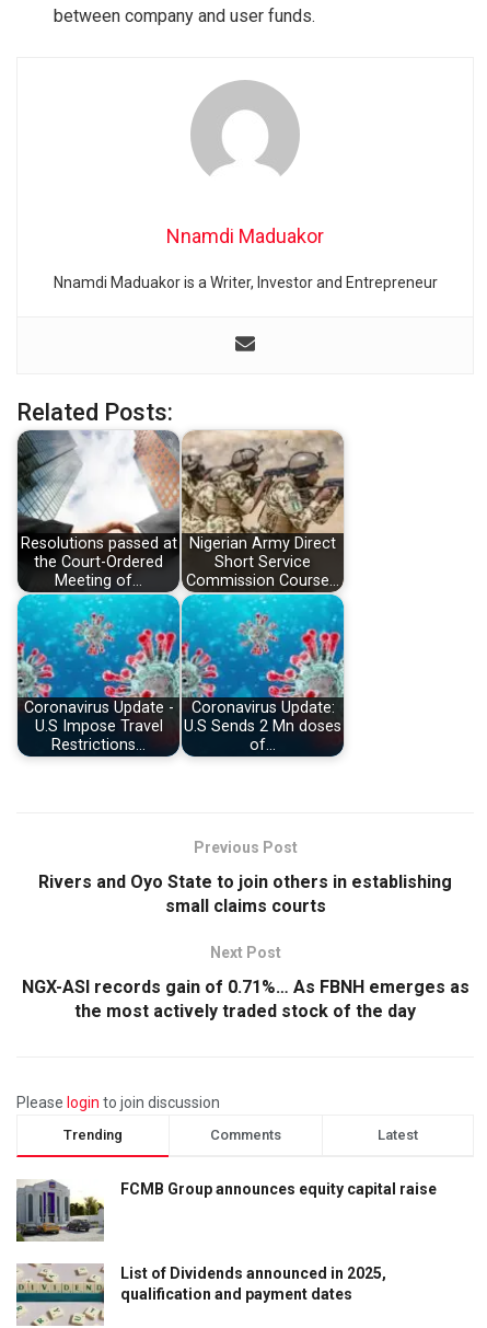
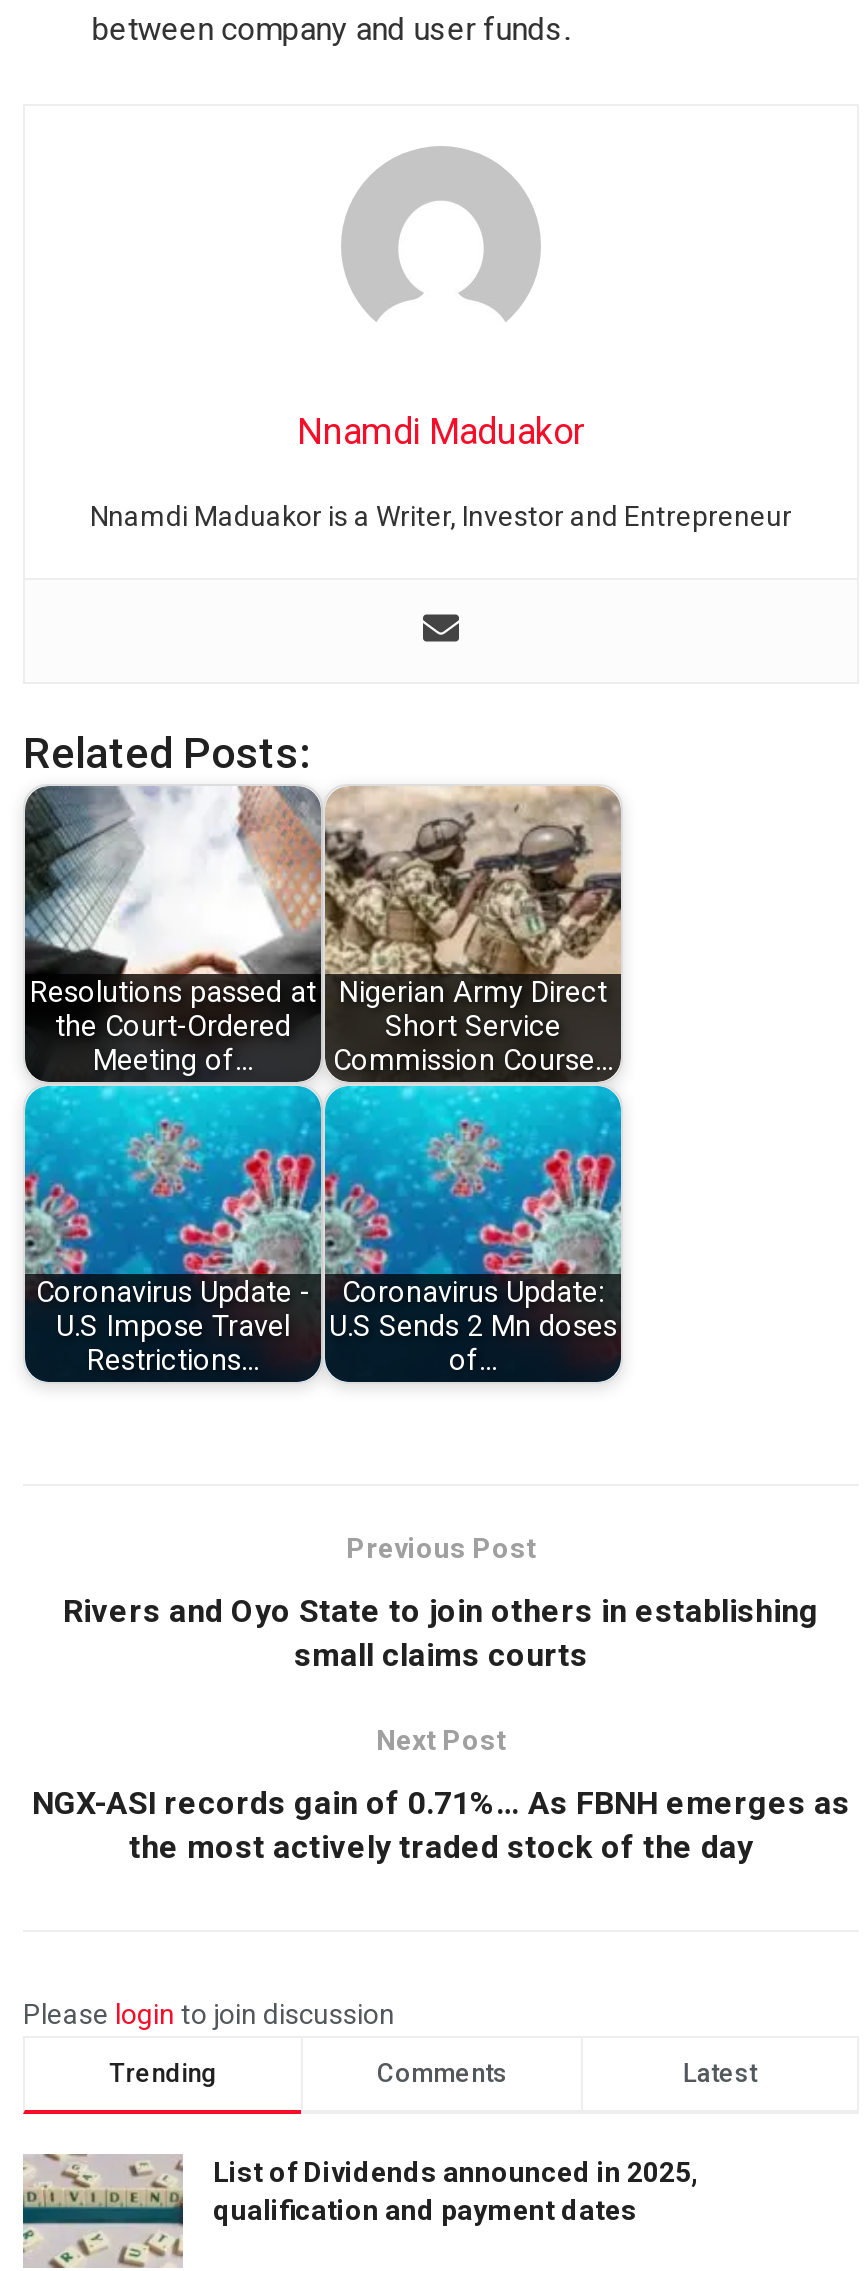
- [image]
- FCMB Group announces equity capital raise
